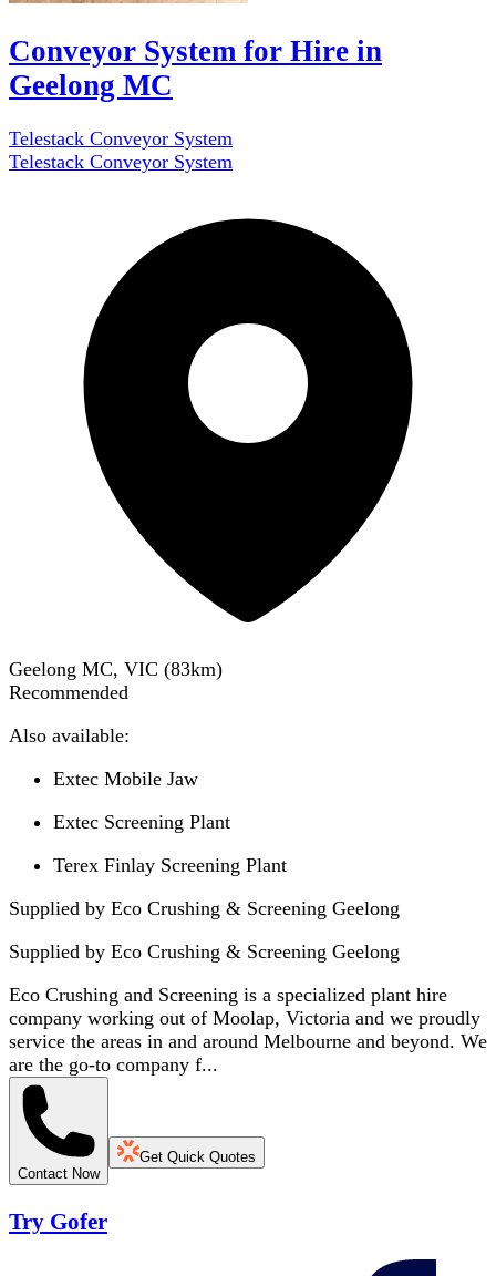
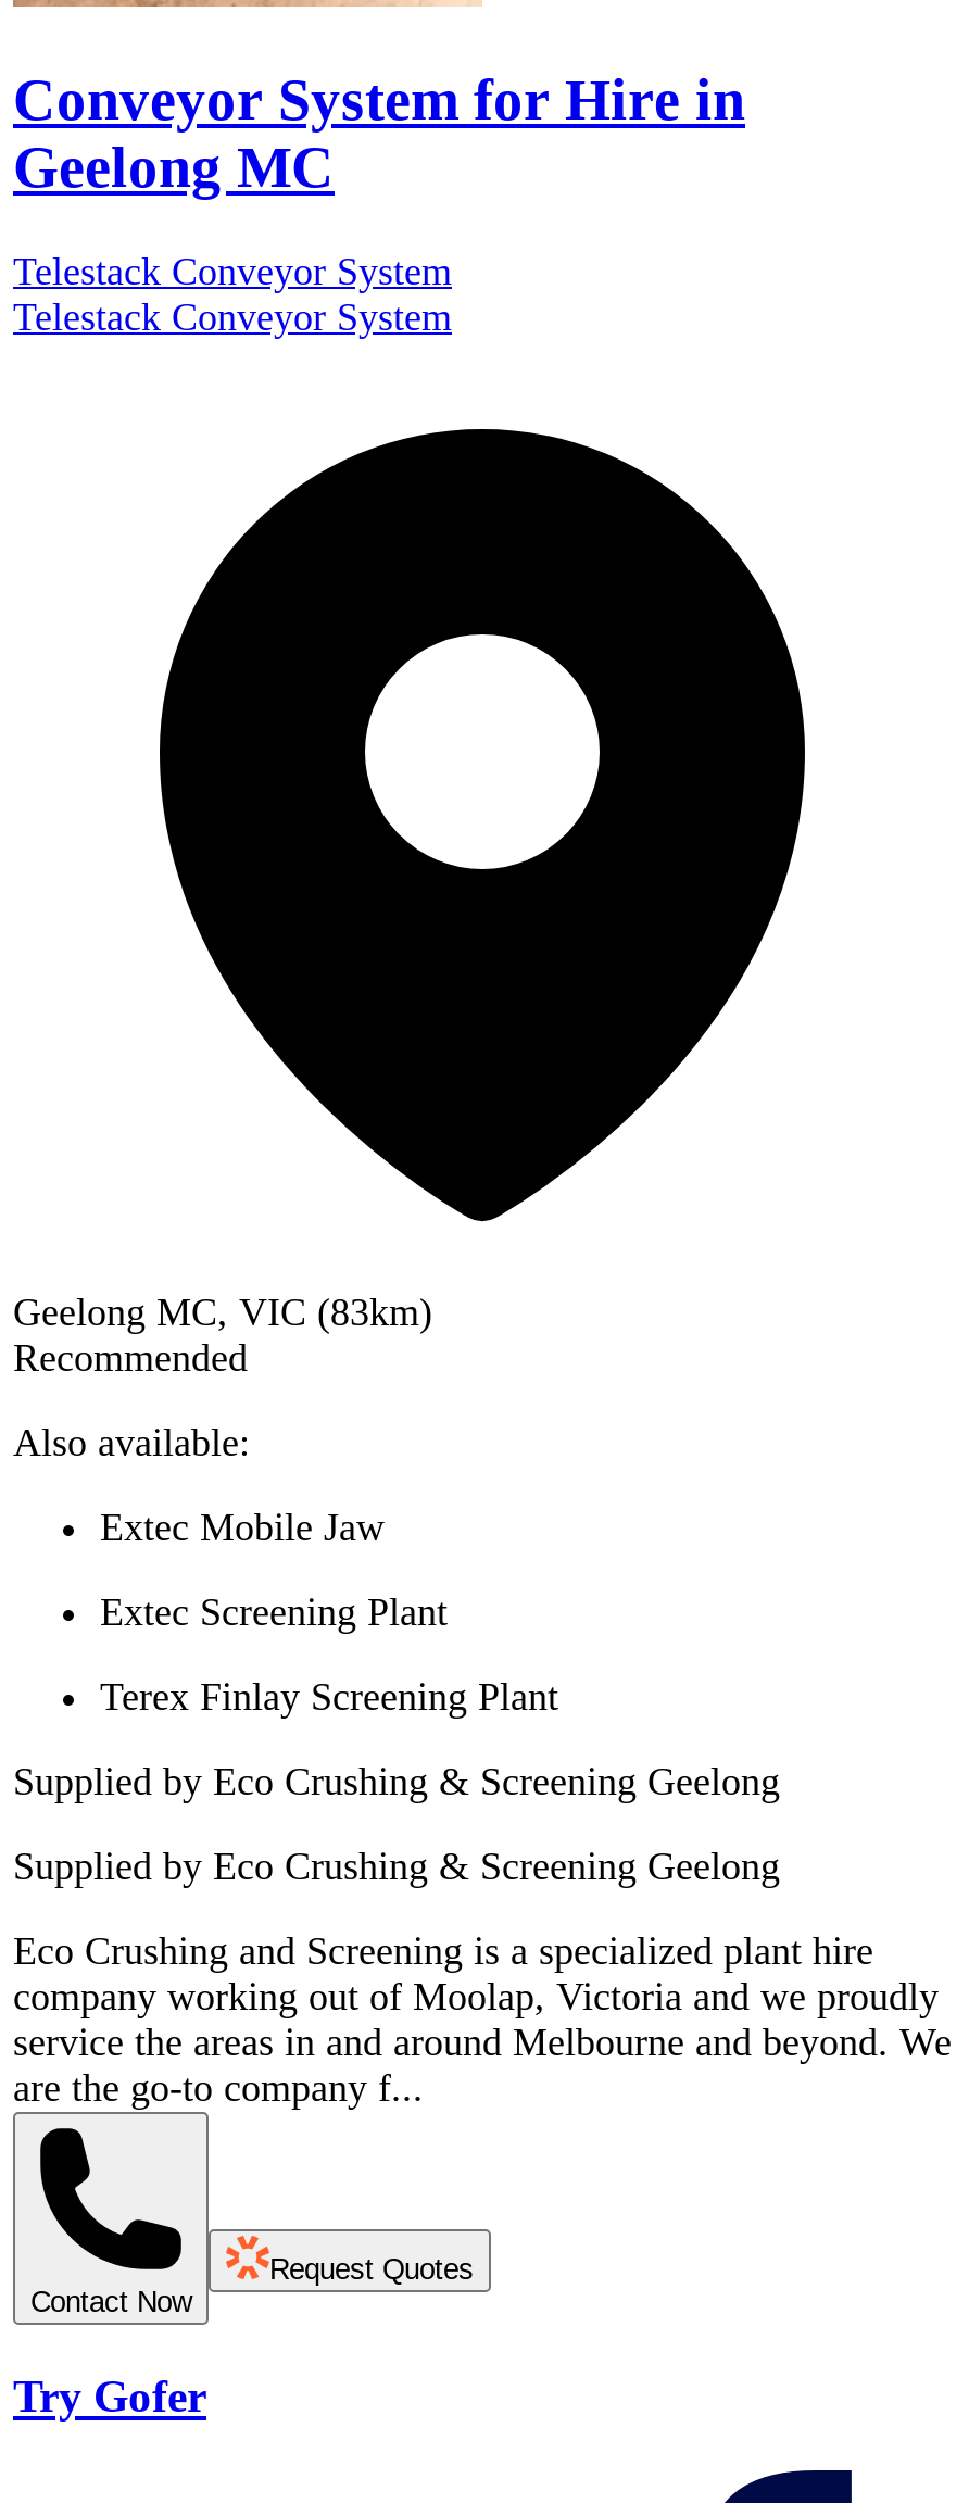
- Get Quick Quotes
+ Request Quotes
